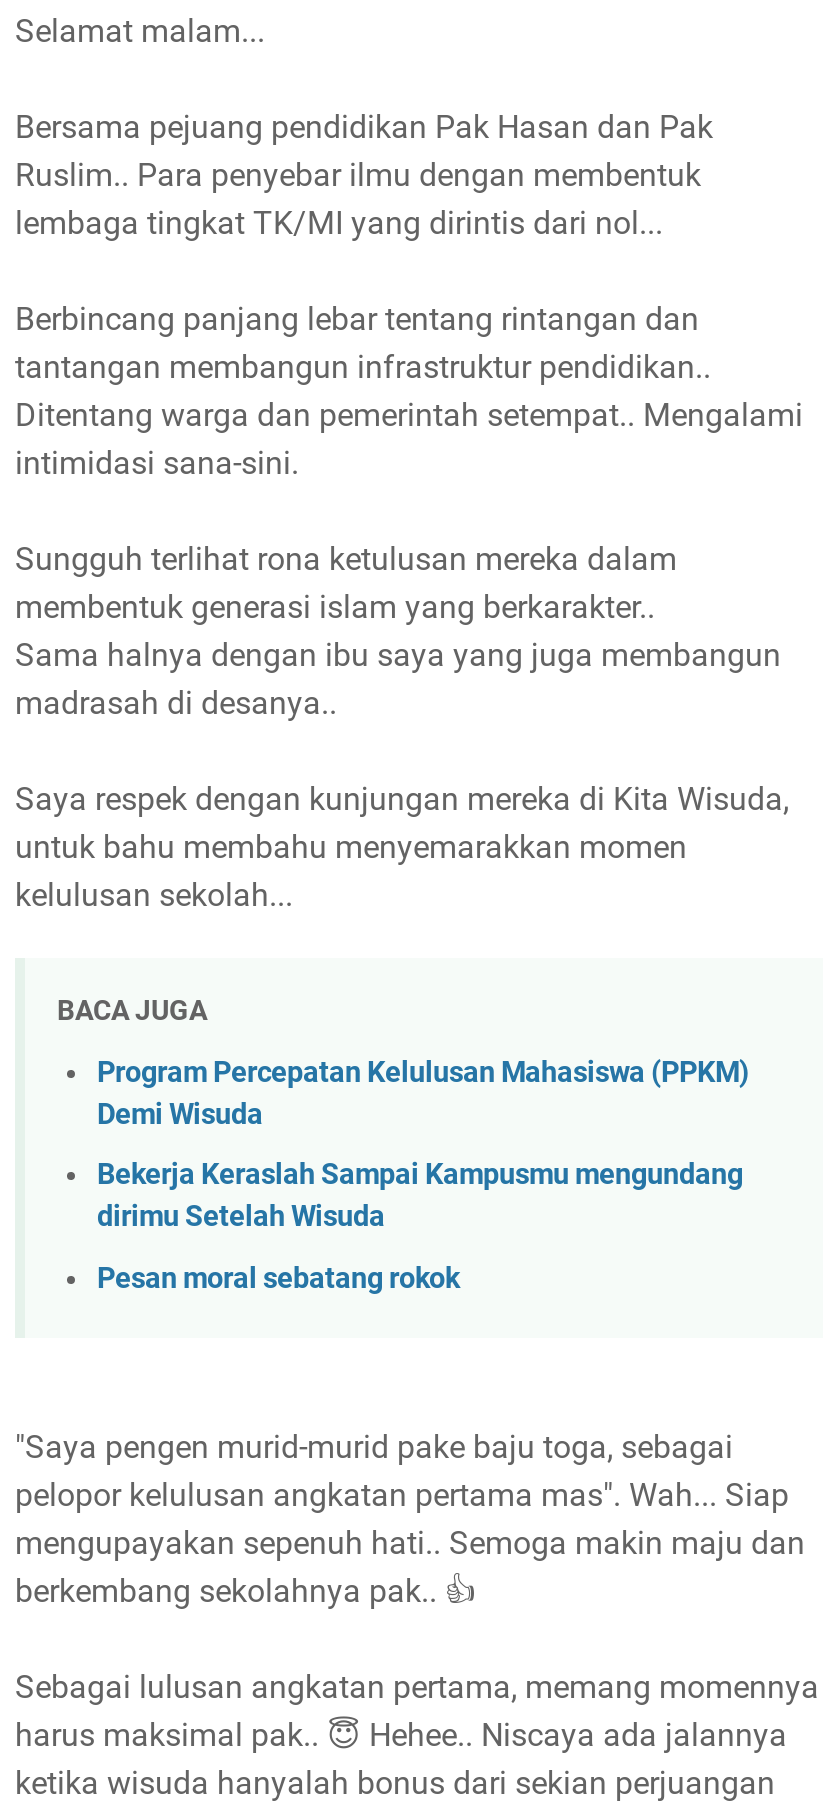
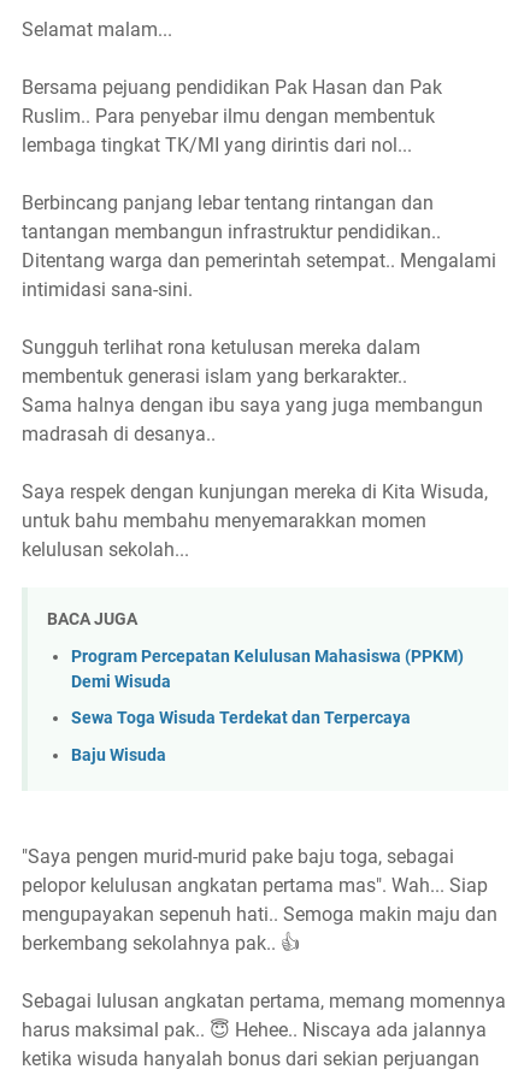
- Bekerja Keraslah Sampai Kampusmu mengundang
- dirimu Setelah Wisuda
+ Sewa Toga Wisuda Terdekat dan Terpercaya

- Pesan moral sebatang rokok
+ Baju Wisuda
